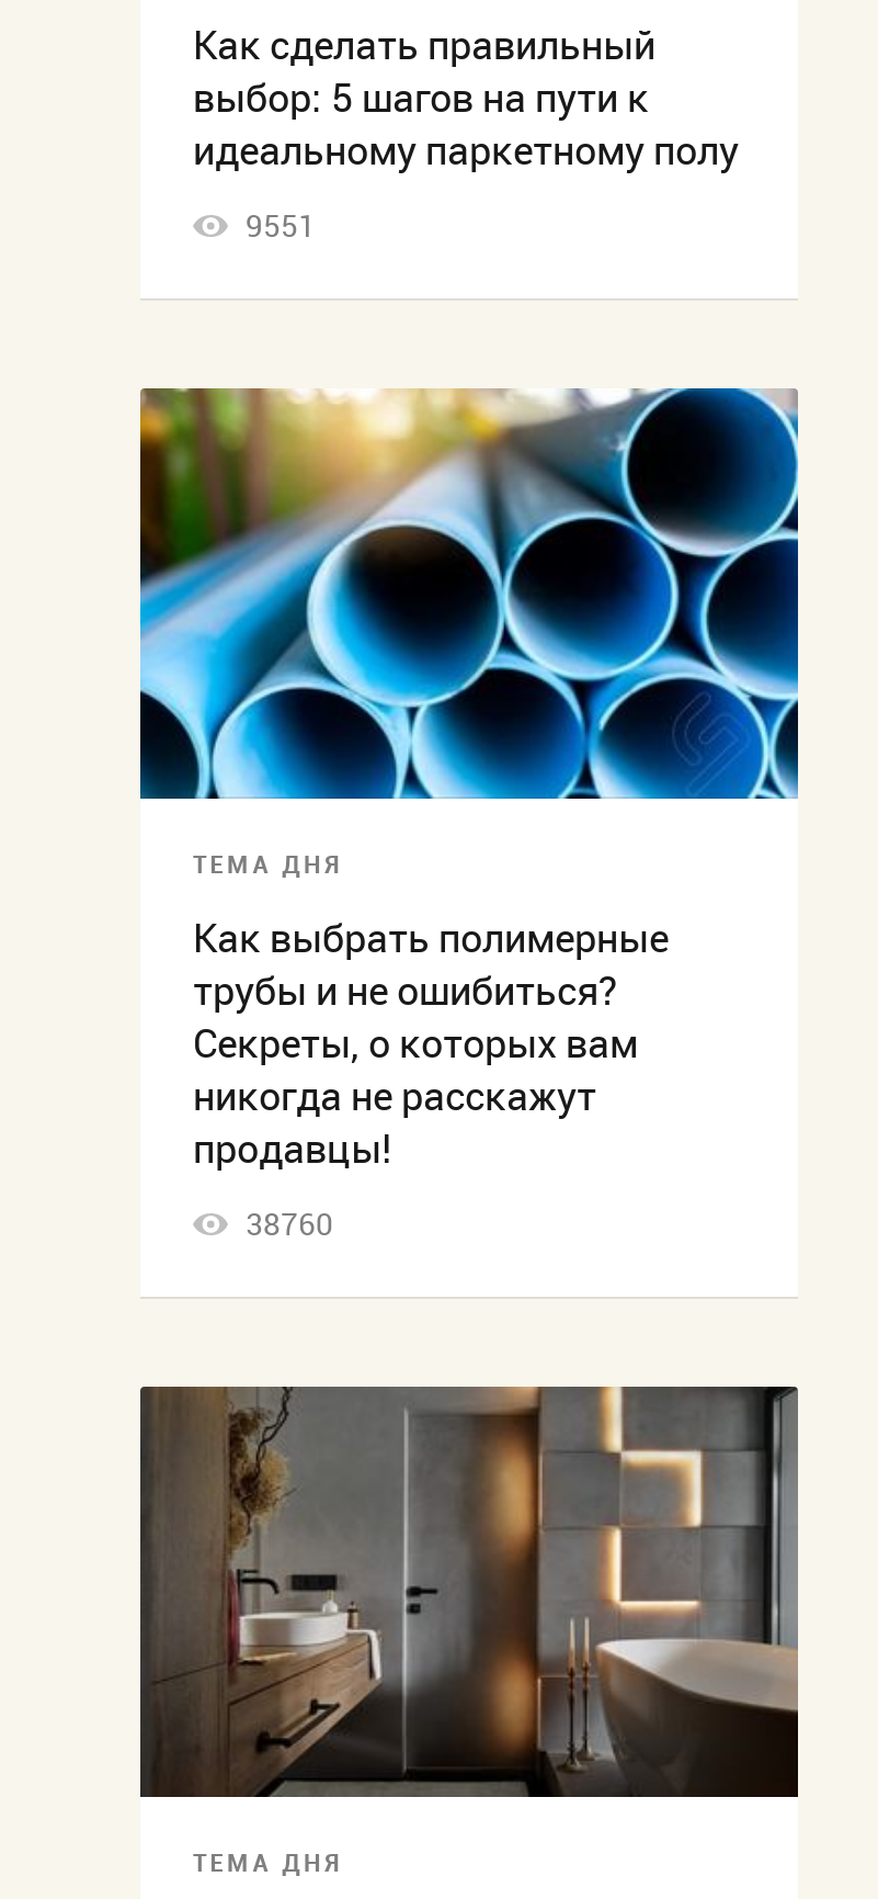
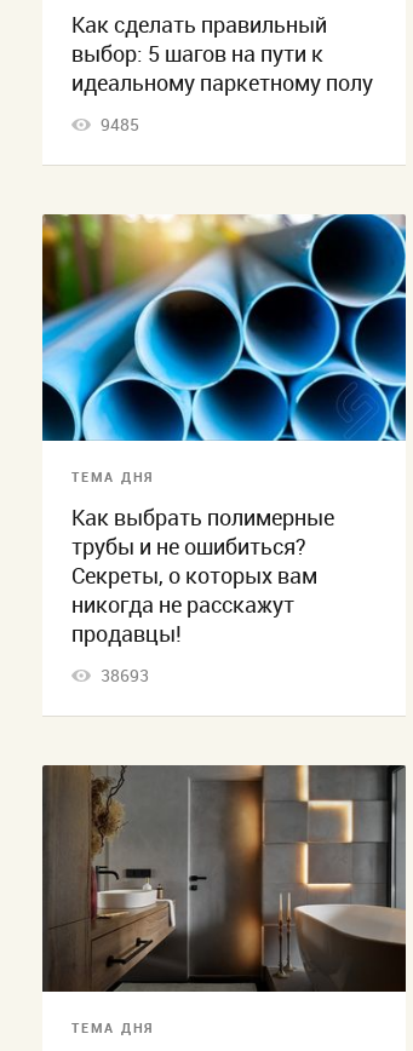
- 9551
+ 9485

- 38760
+ 38693
